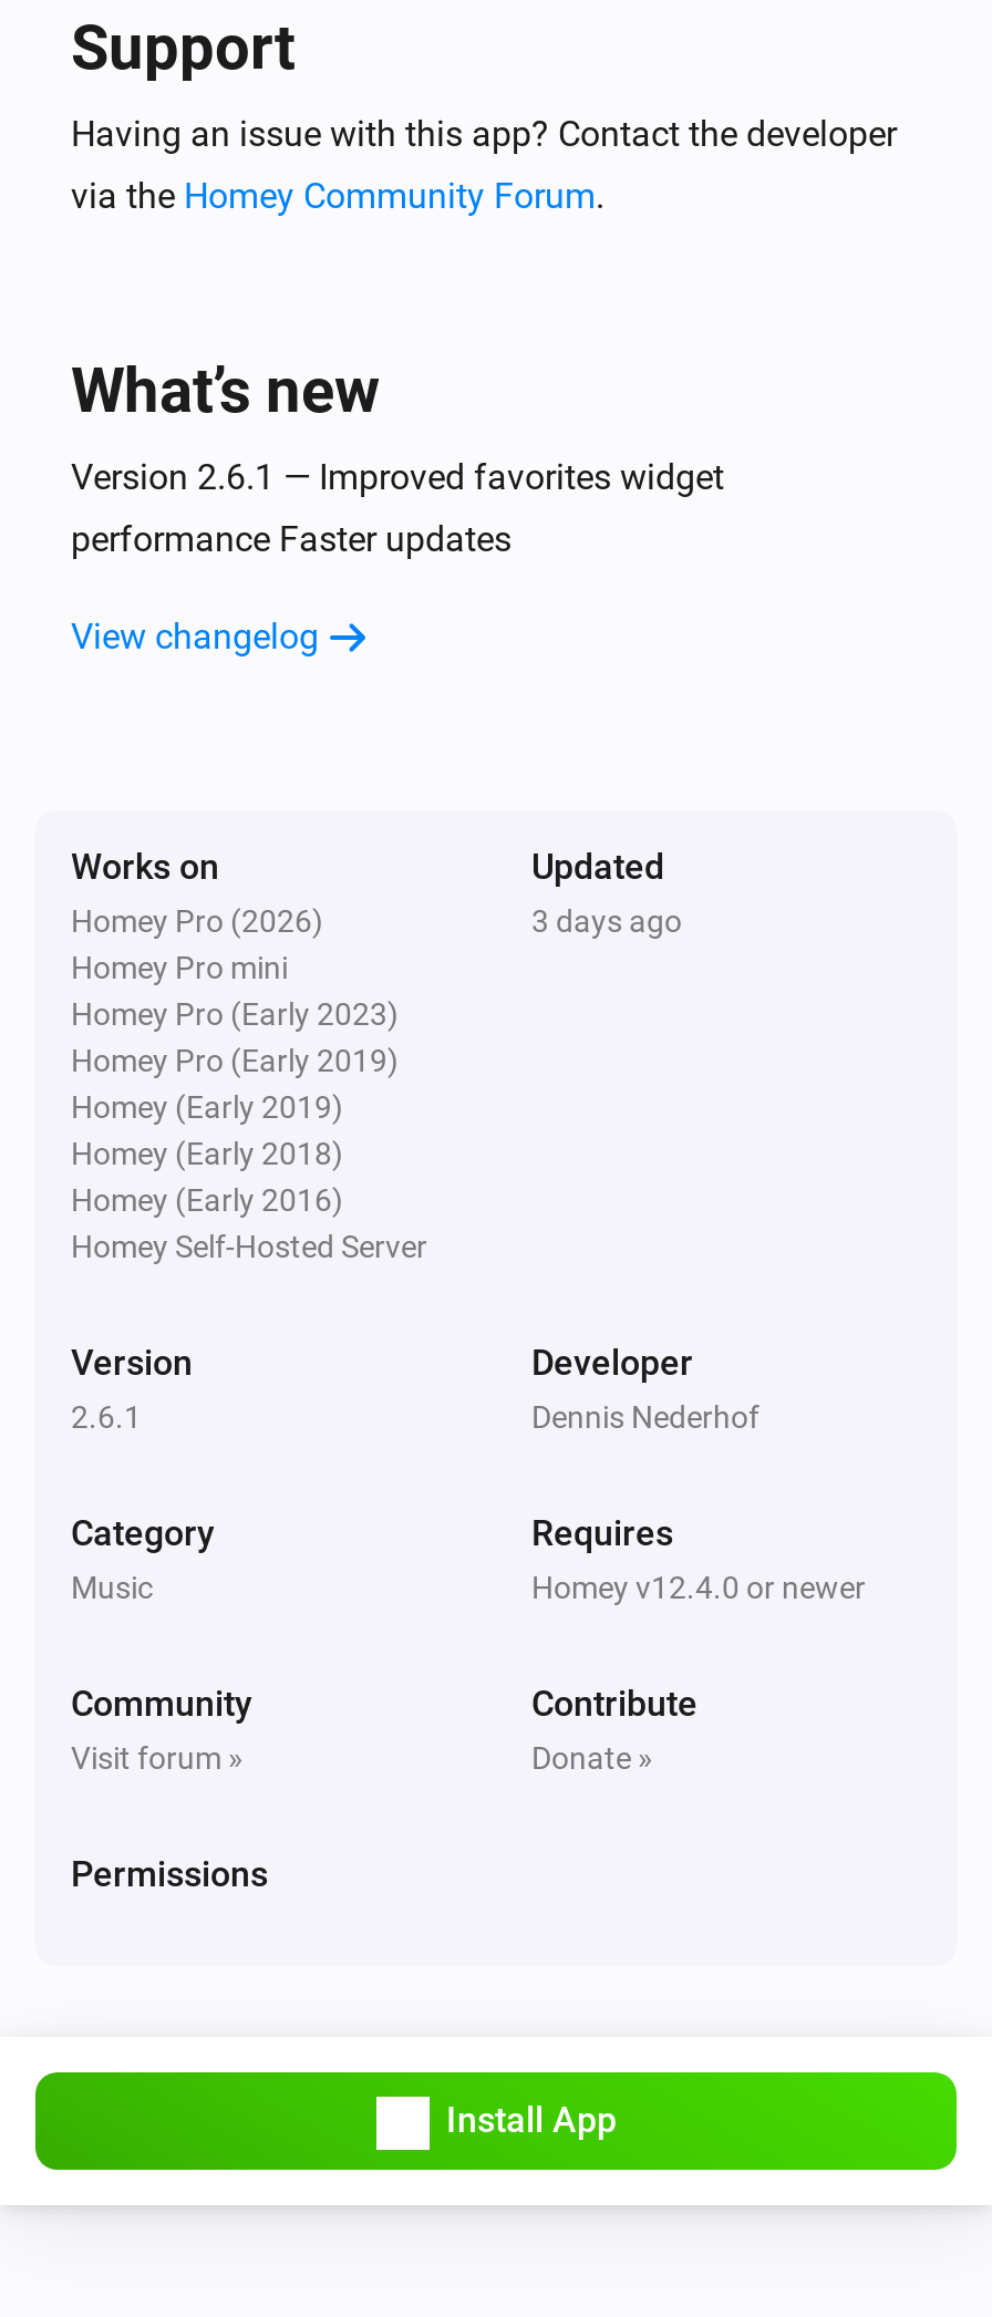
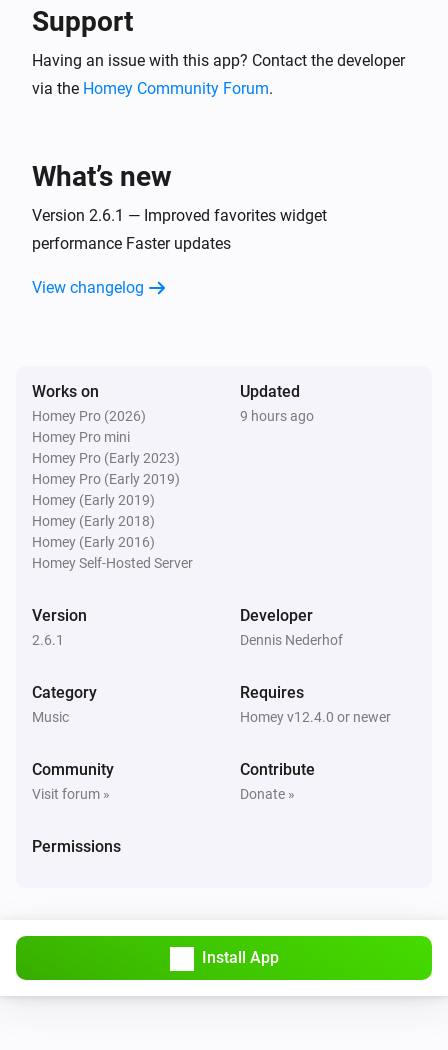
- 3 days ago
+ 9 hours ago
